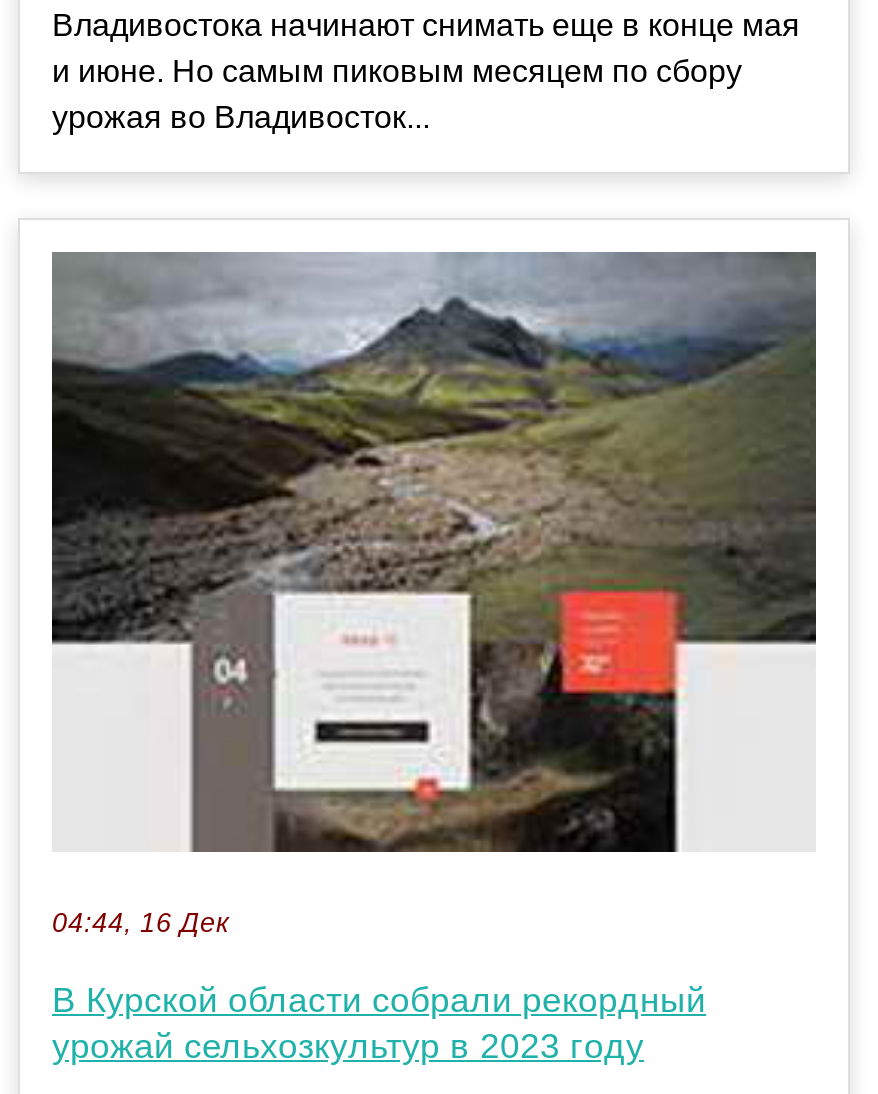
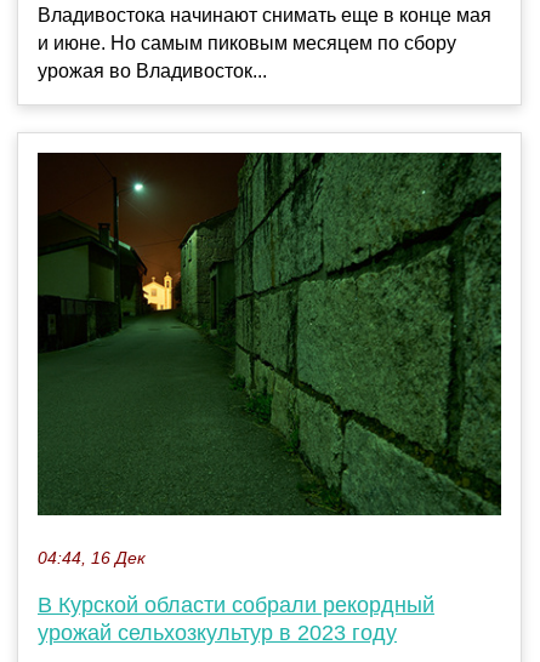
- [image]
+ [image]
